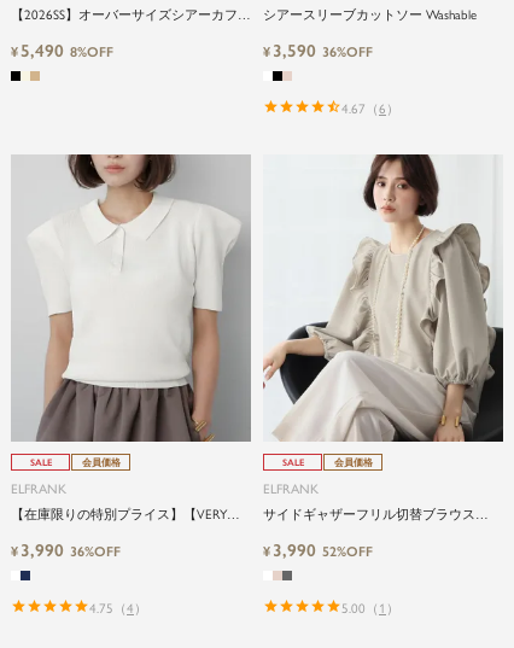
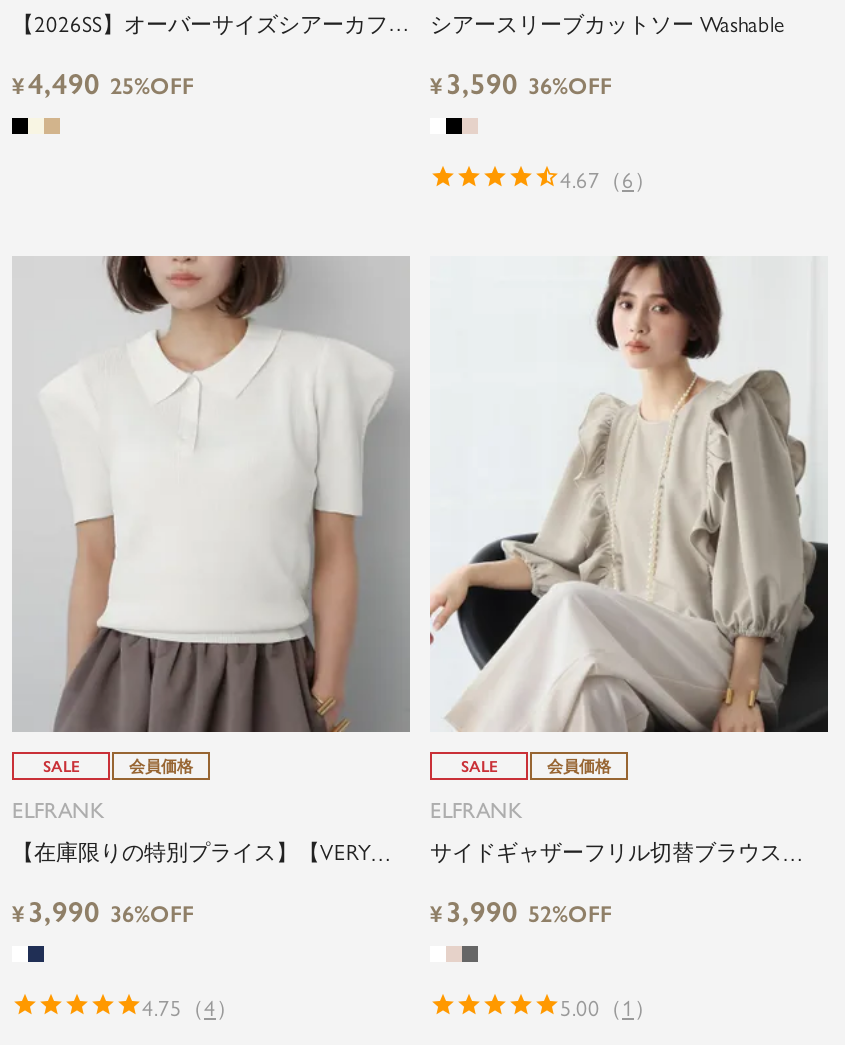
- ¥ 5,490 8%OFF
+ ¥ 4,490 25%OFF
